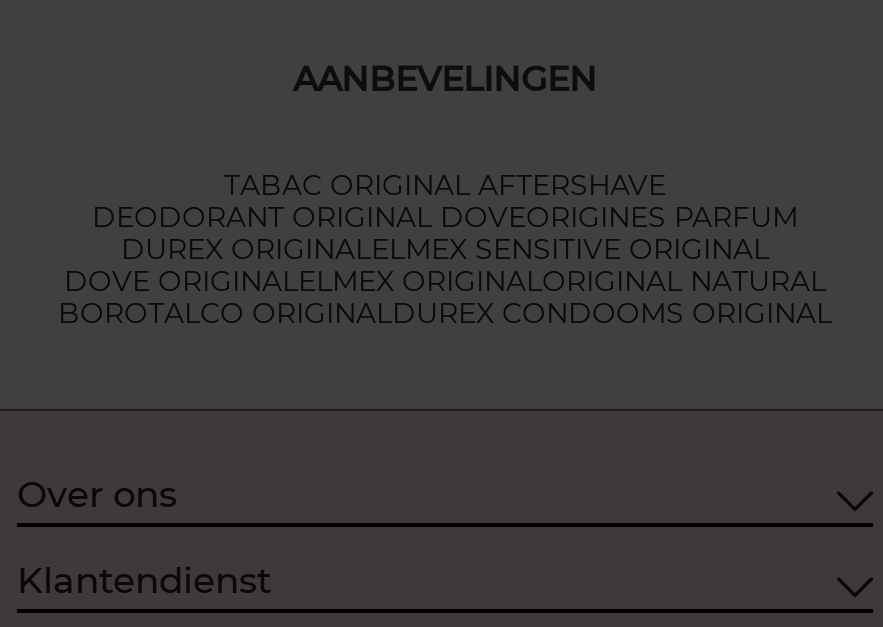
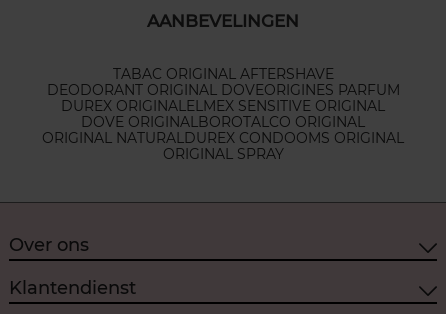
- DOVE ORIGINALELMEX ORIGINALORIGINAL NATURAL
- BOROTALCO ORIGINALDUREX CONDOOMS ORIGINAL
+ DOVE ORIGINAL BOROTALCO ORIGINAL
+ ORIGINAL NATURAL DUREX CONDOOMS ORIGINAL
+ ORIGINAL SPRAY
